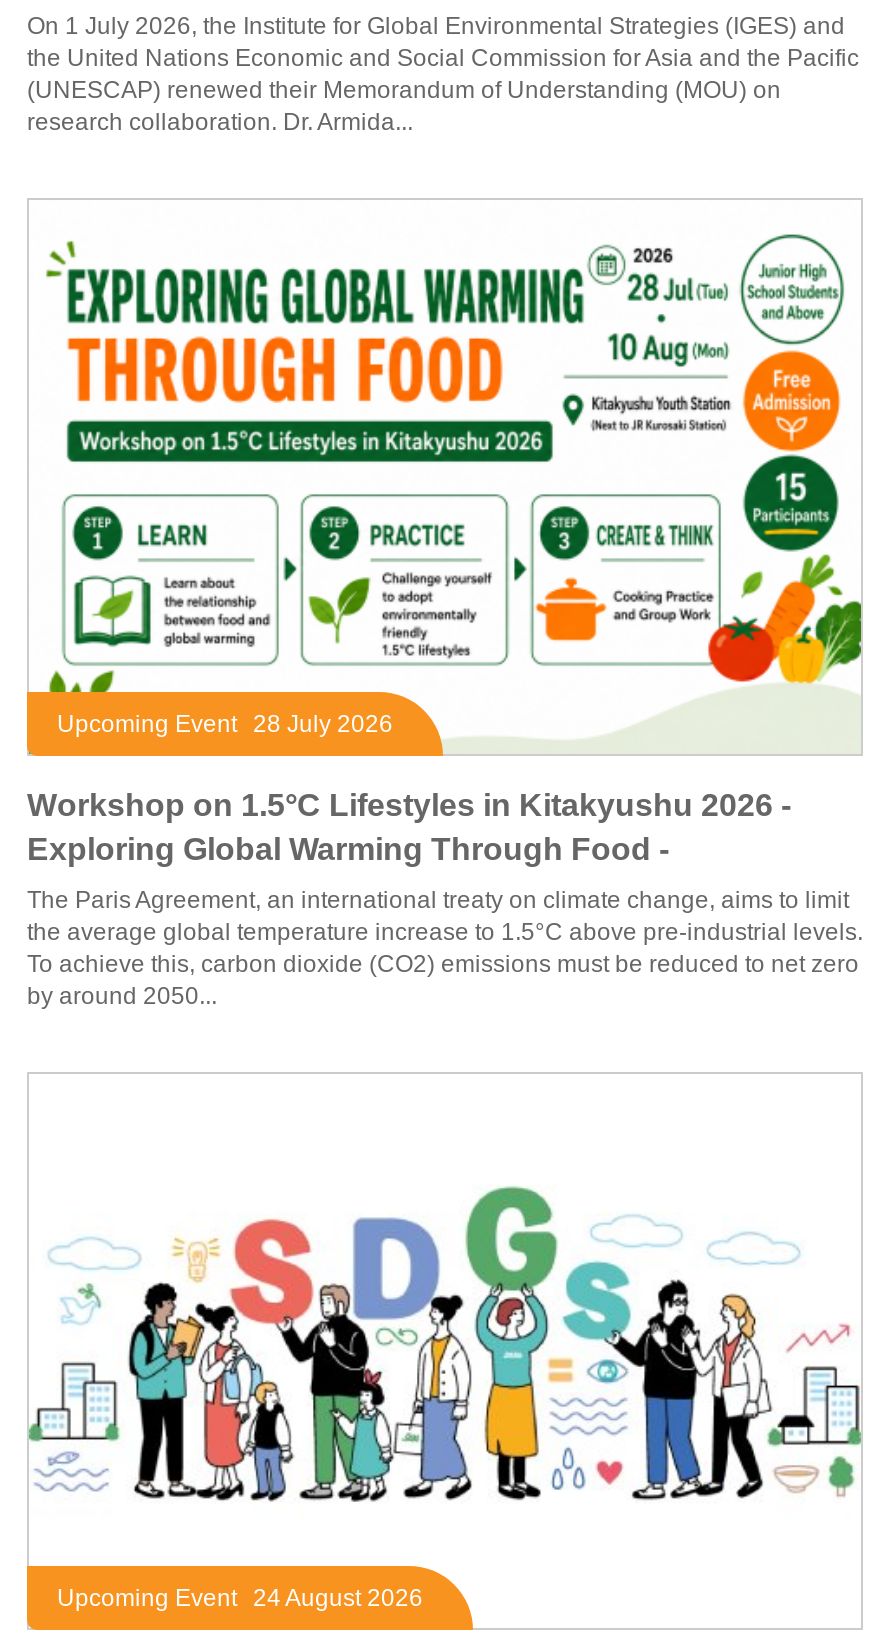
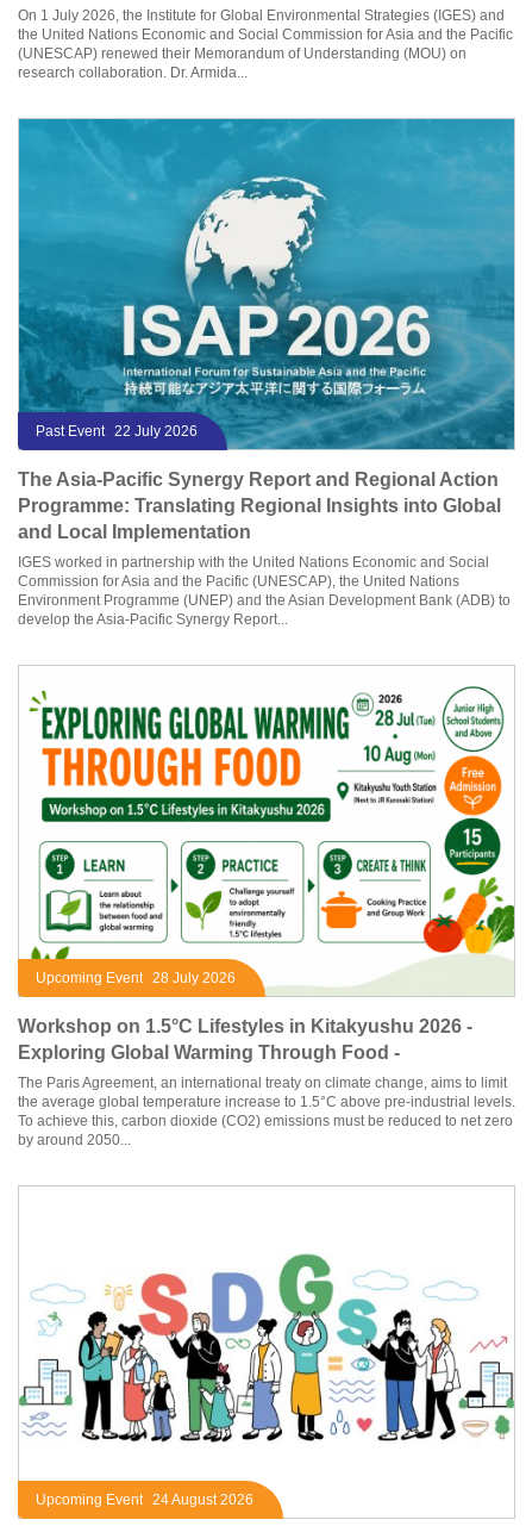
+ [image]
+ Past Event 22 July 2026
+ The Asia-Pacific Synergy Report and Regional Action
+ Programme: Translating Regional Insights into Global
+ and Local Implementation
+ IGES worked in partnership with the United Nations Economic and Social
+ Commission for Asia and the Pacific (UNESCAP), the United Nations
+ Environment Programme (UNEP) and the Asian Development Bank (ADB) to
+ develop the Asia-Pacific Synergy Report...
